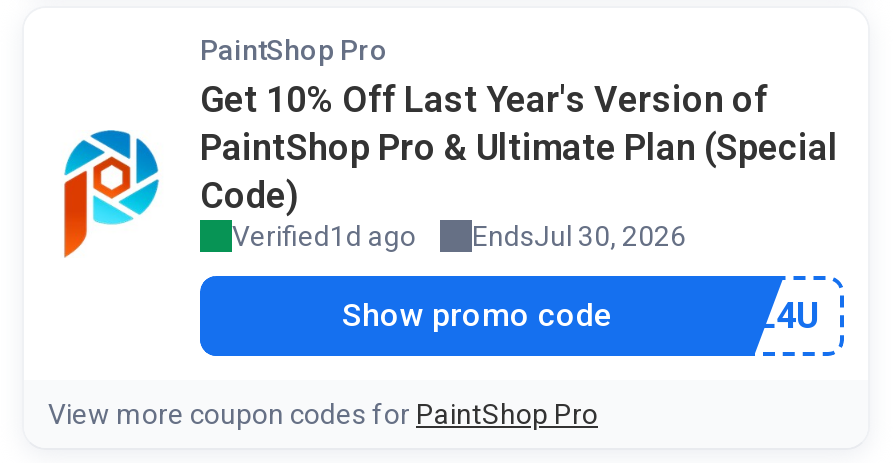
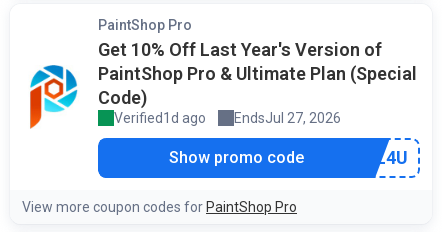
- EndsJul 30, 2026
+ EndsJul 27, 2026
